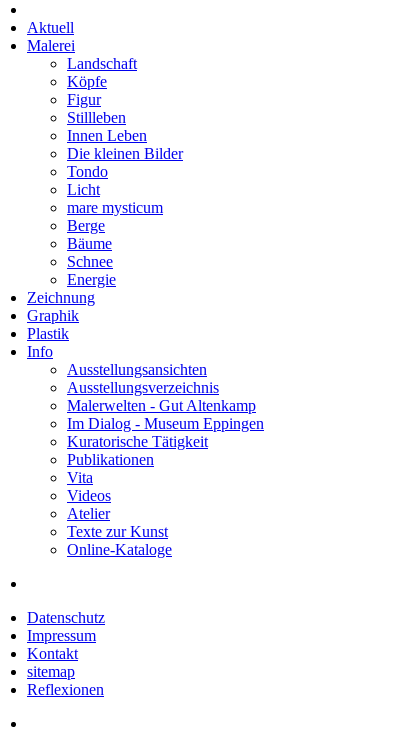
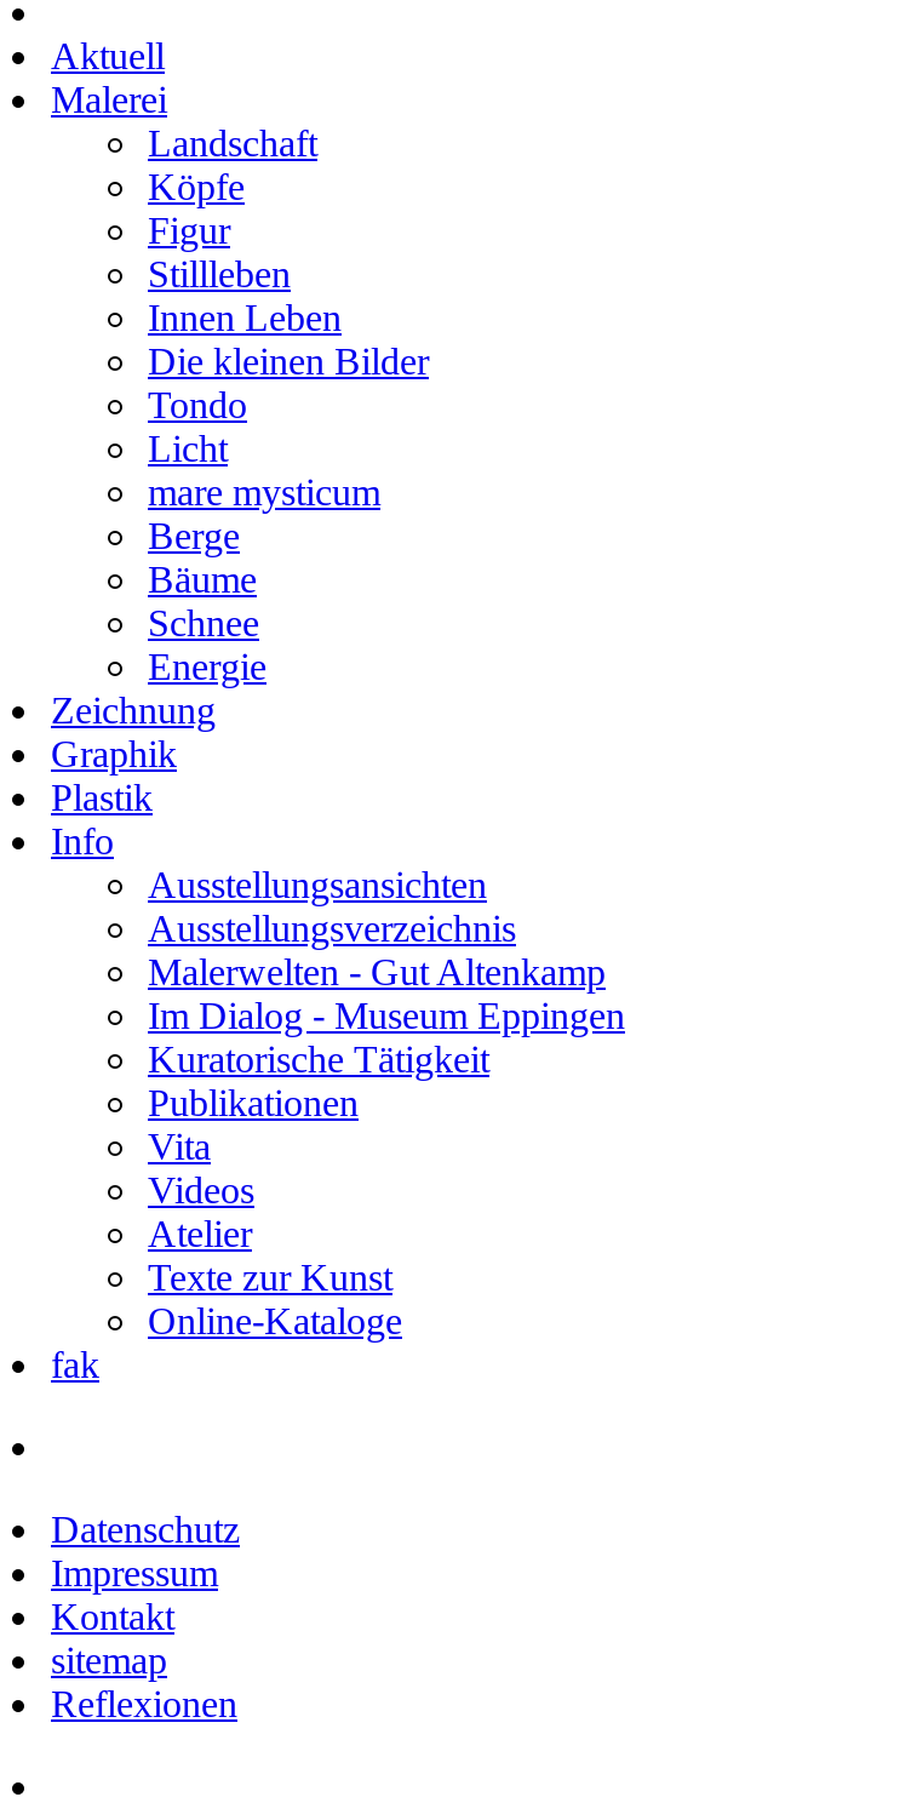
+ fak
